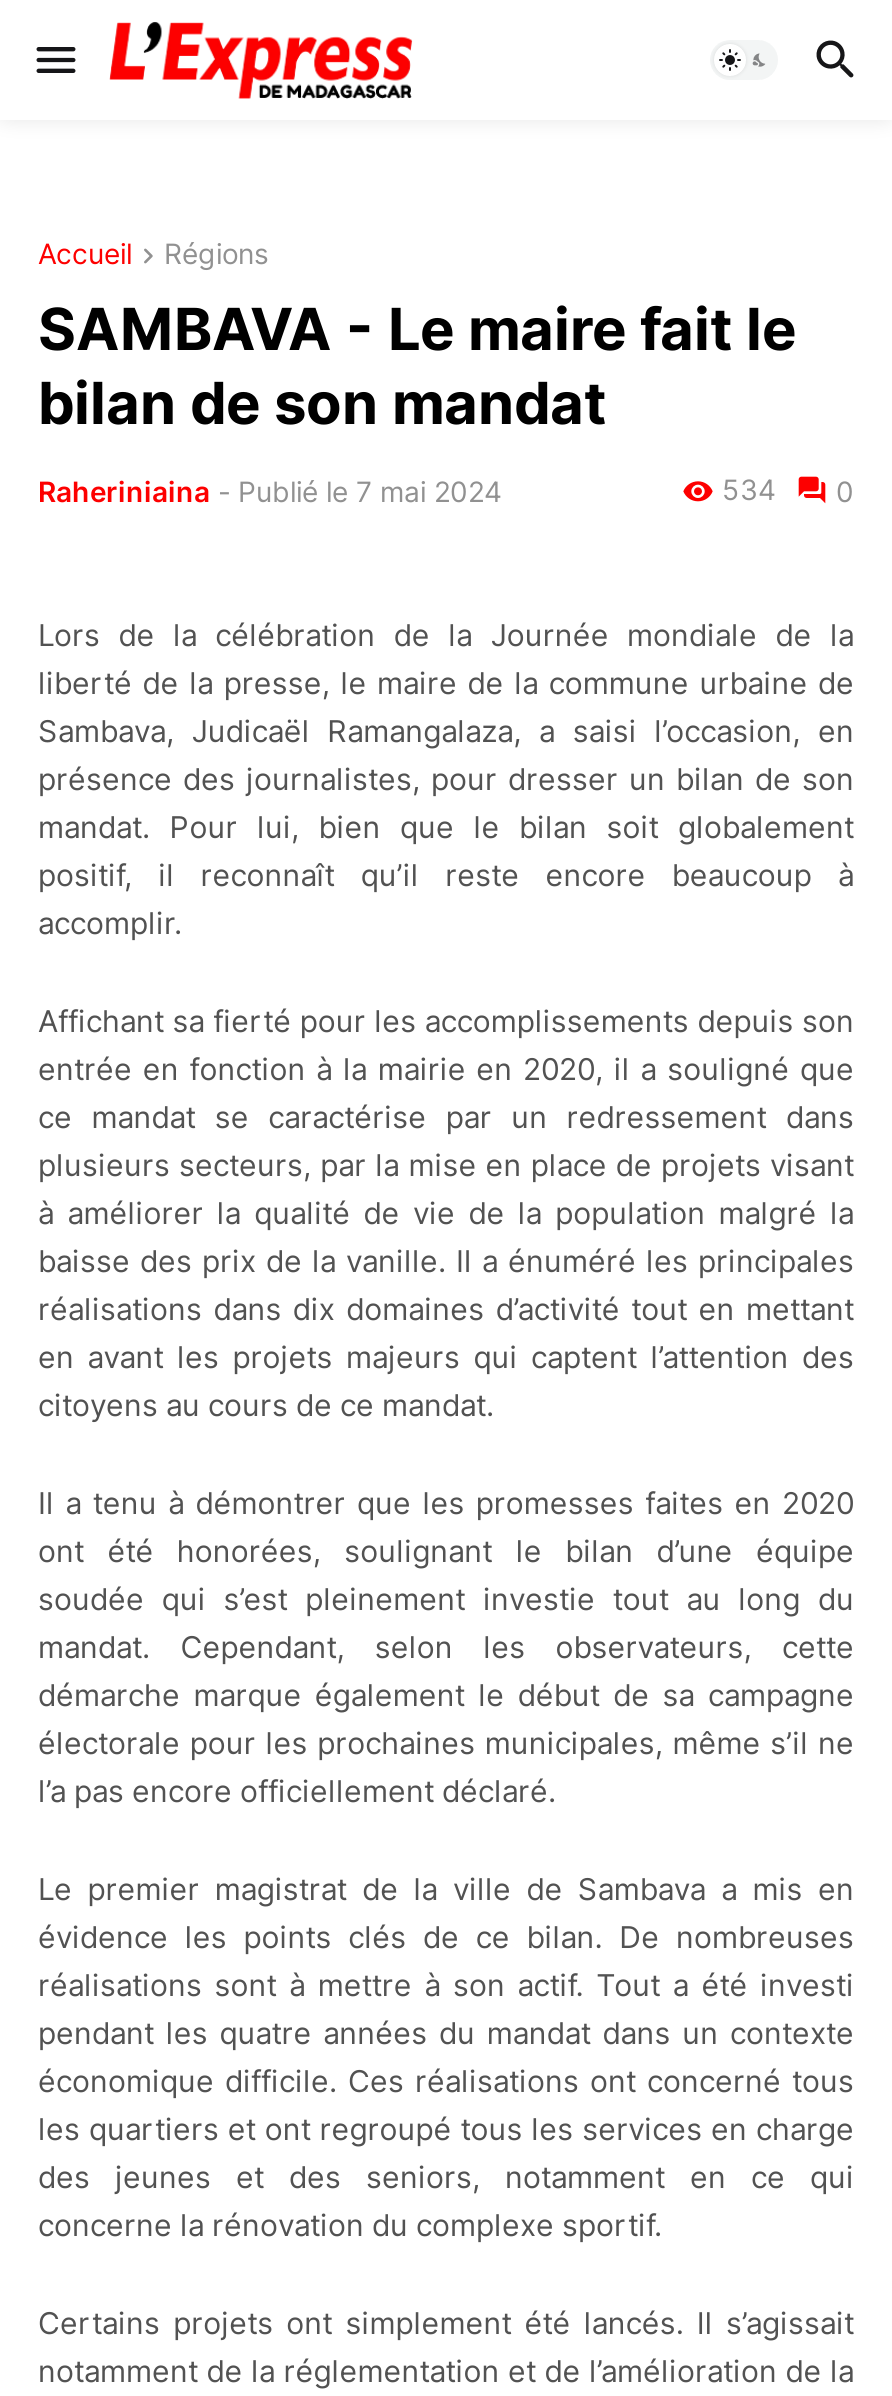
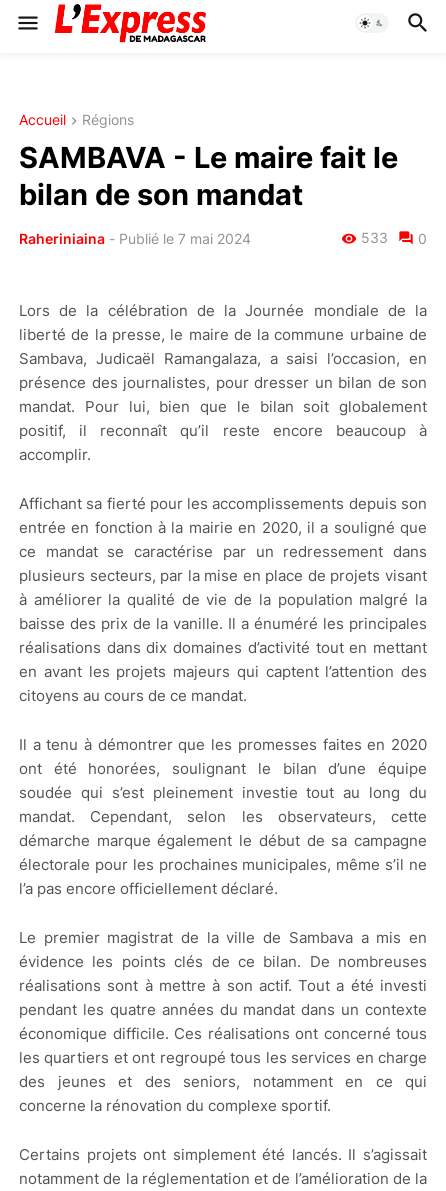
- 534 0
+ 533 0
